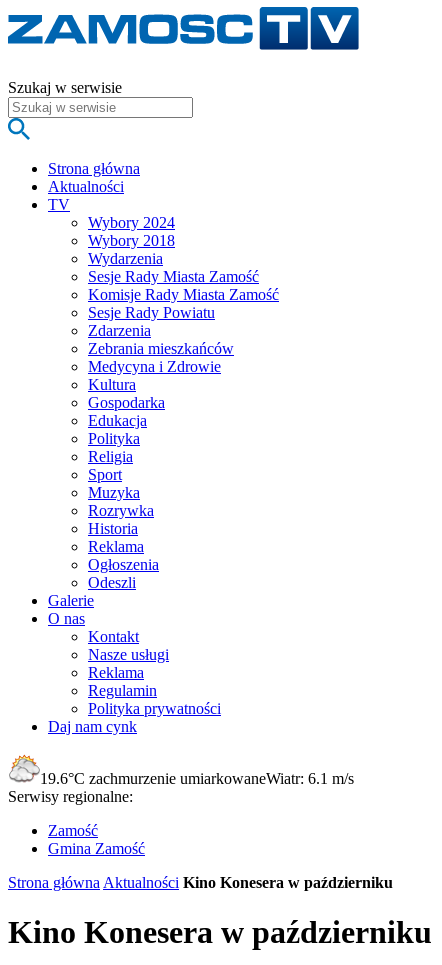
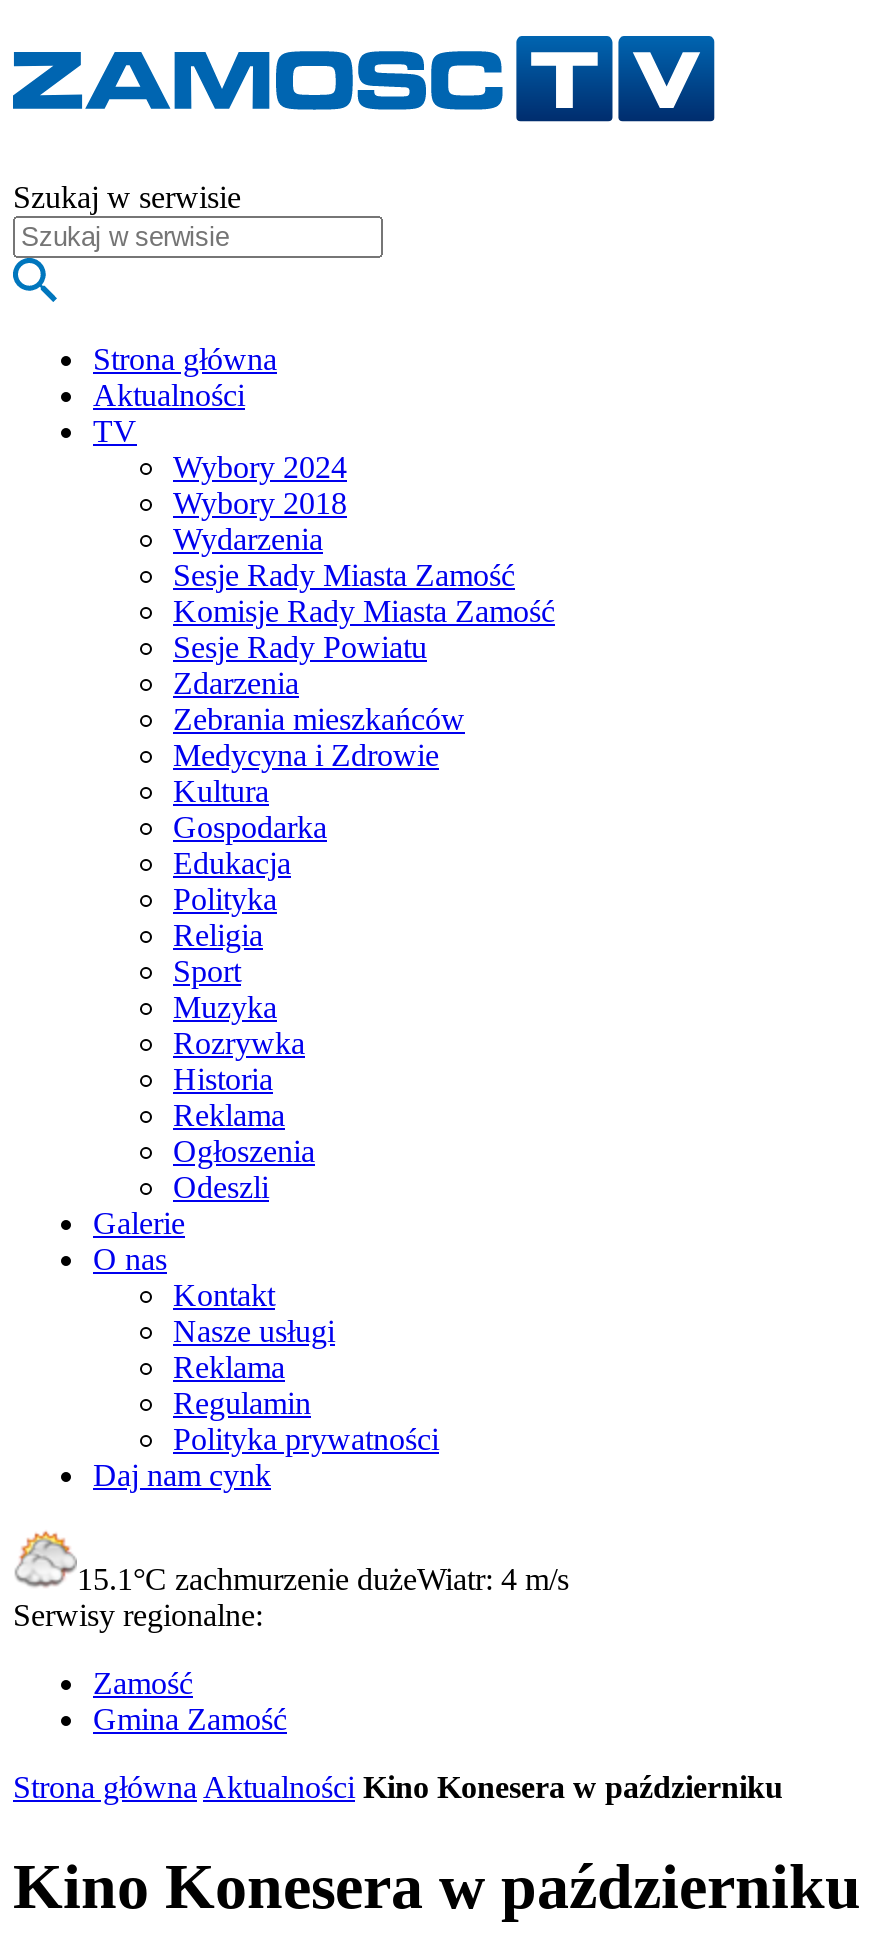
- 19.6°C zachmurzenie umiarkowaneWiatr: 6.1 m/s
+ 15.1°C zachmurzenie dużeWiatr: 4 m/s
